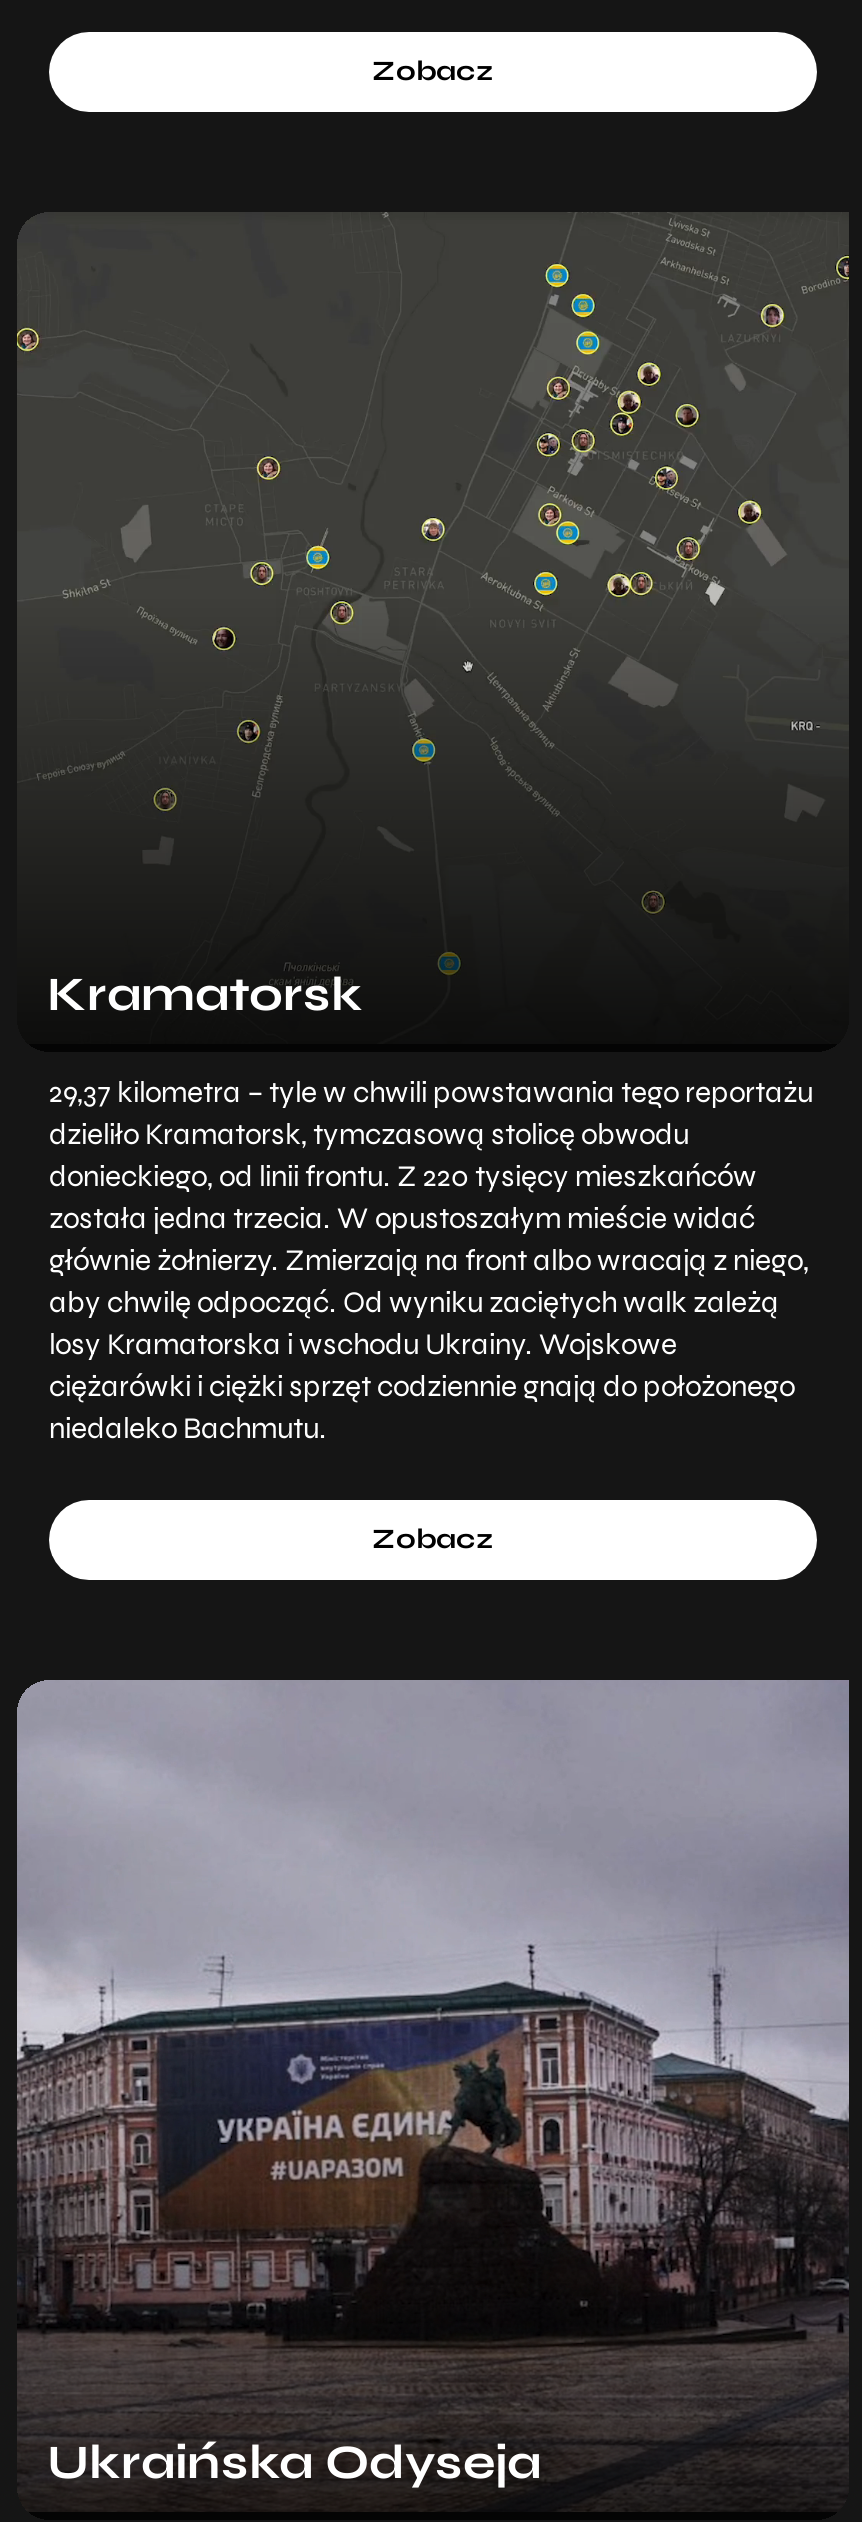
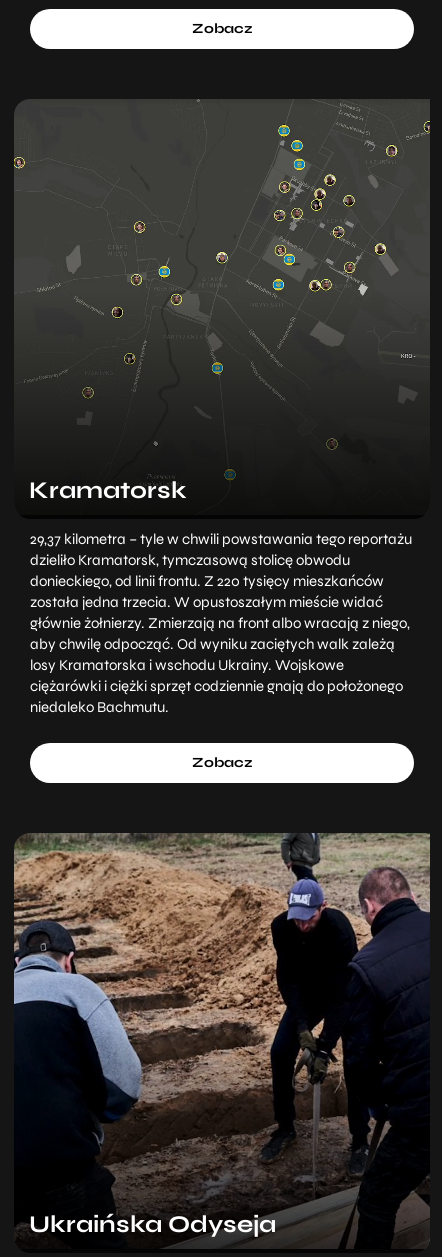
- [image]
+ [image]
